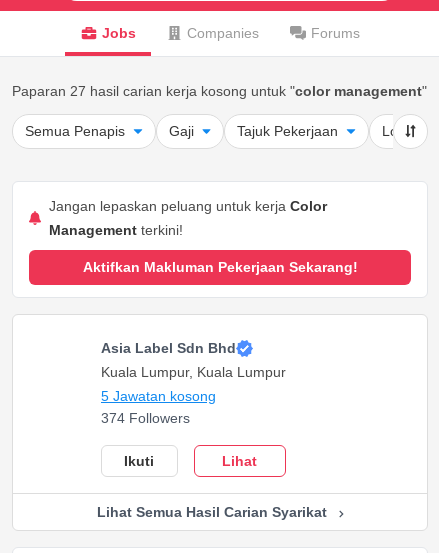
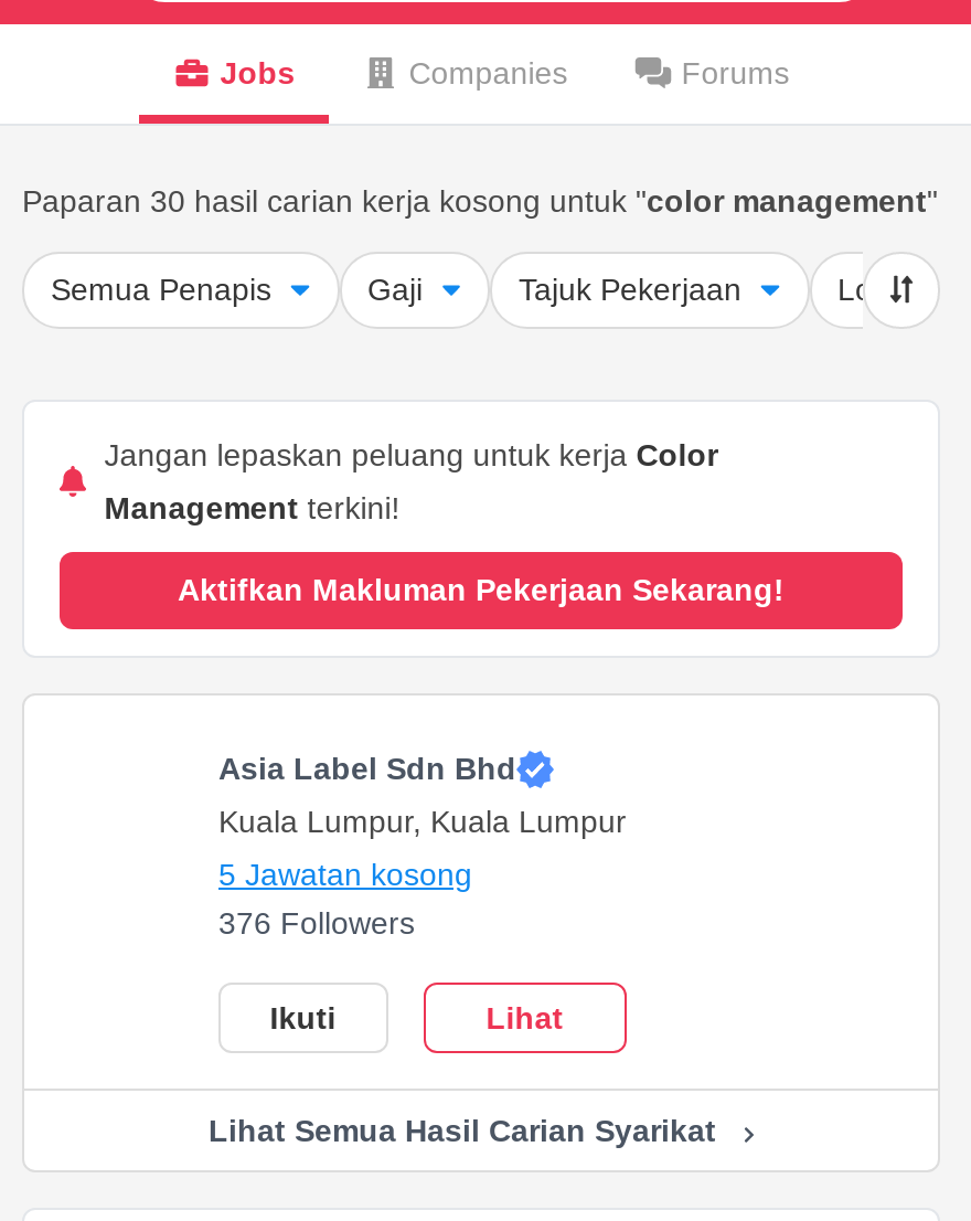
- Paparan 27 hasil carian kerja kosong untuk "color management"
+ Paparan 30 hasil carian kerja kosong untuk "color management"

- 374 Followers
+ 376 Followers
